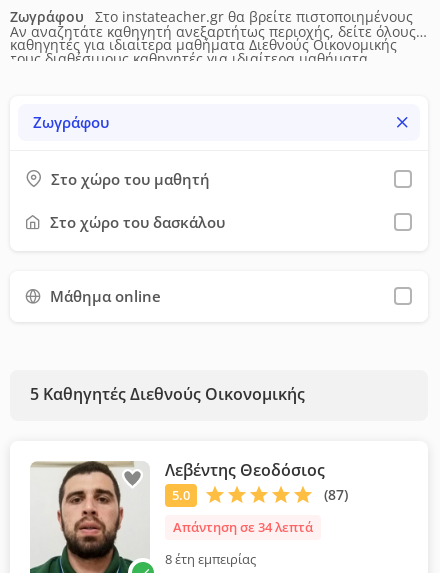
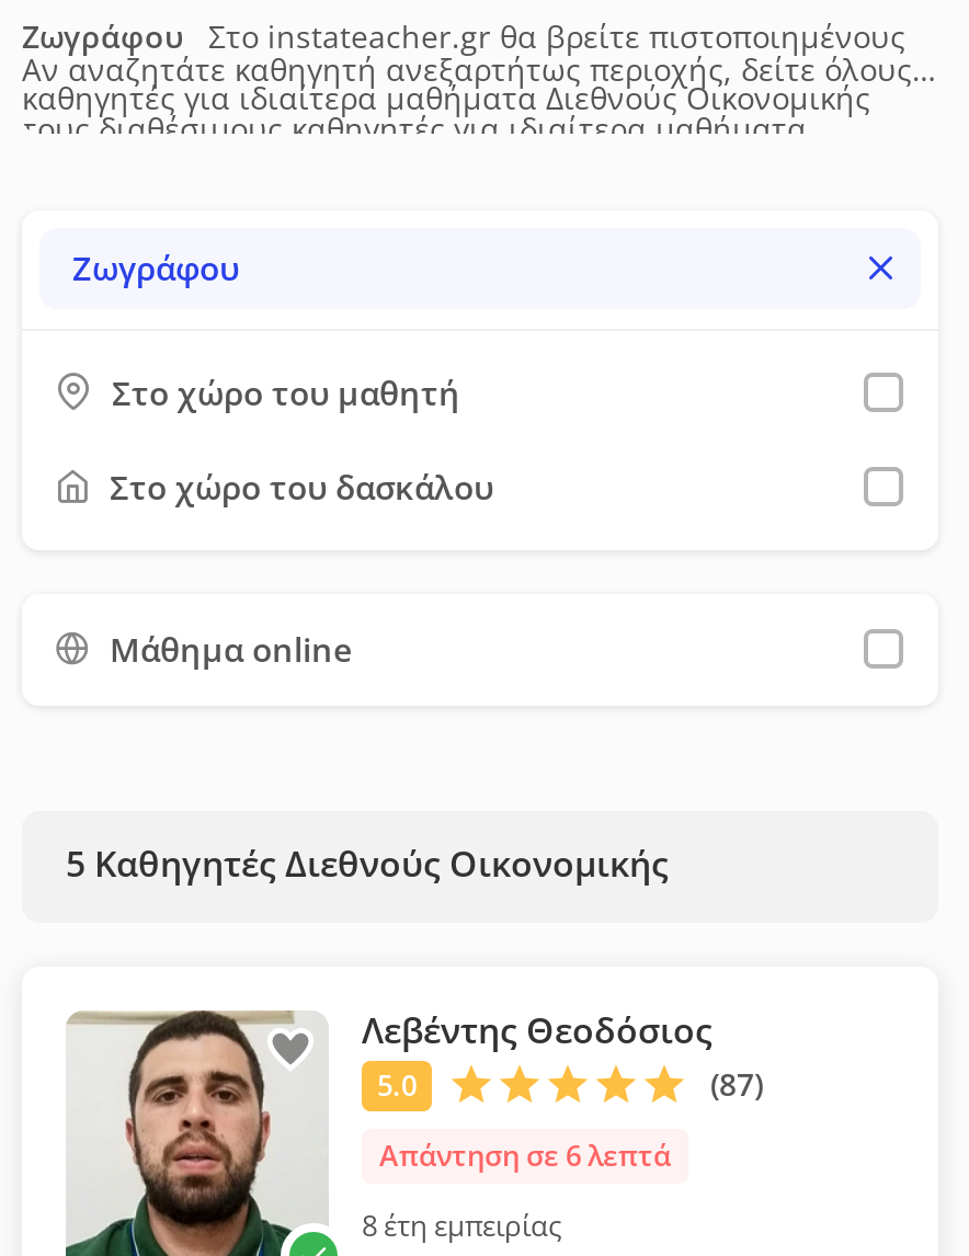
- Απάντηση σε 34 λεπτά
+ Απάντηση σε 6 λεπτά
